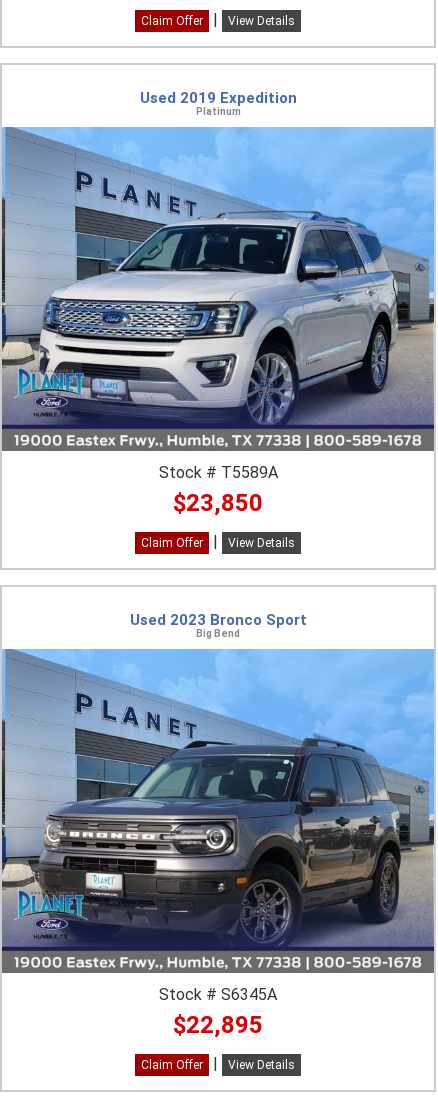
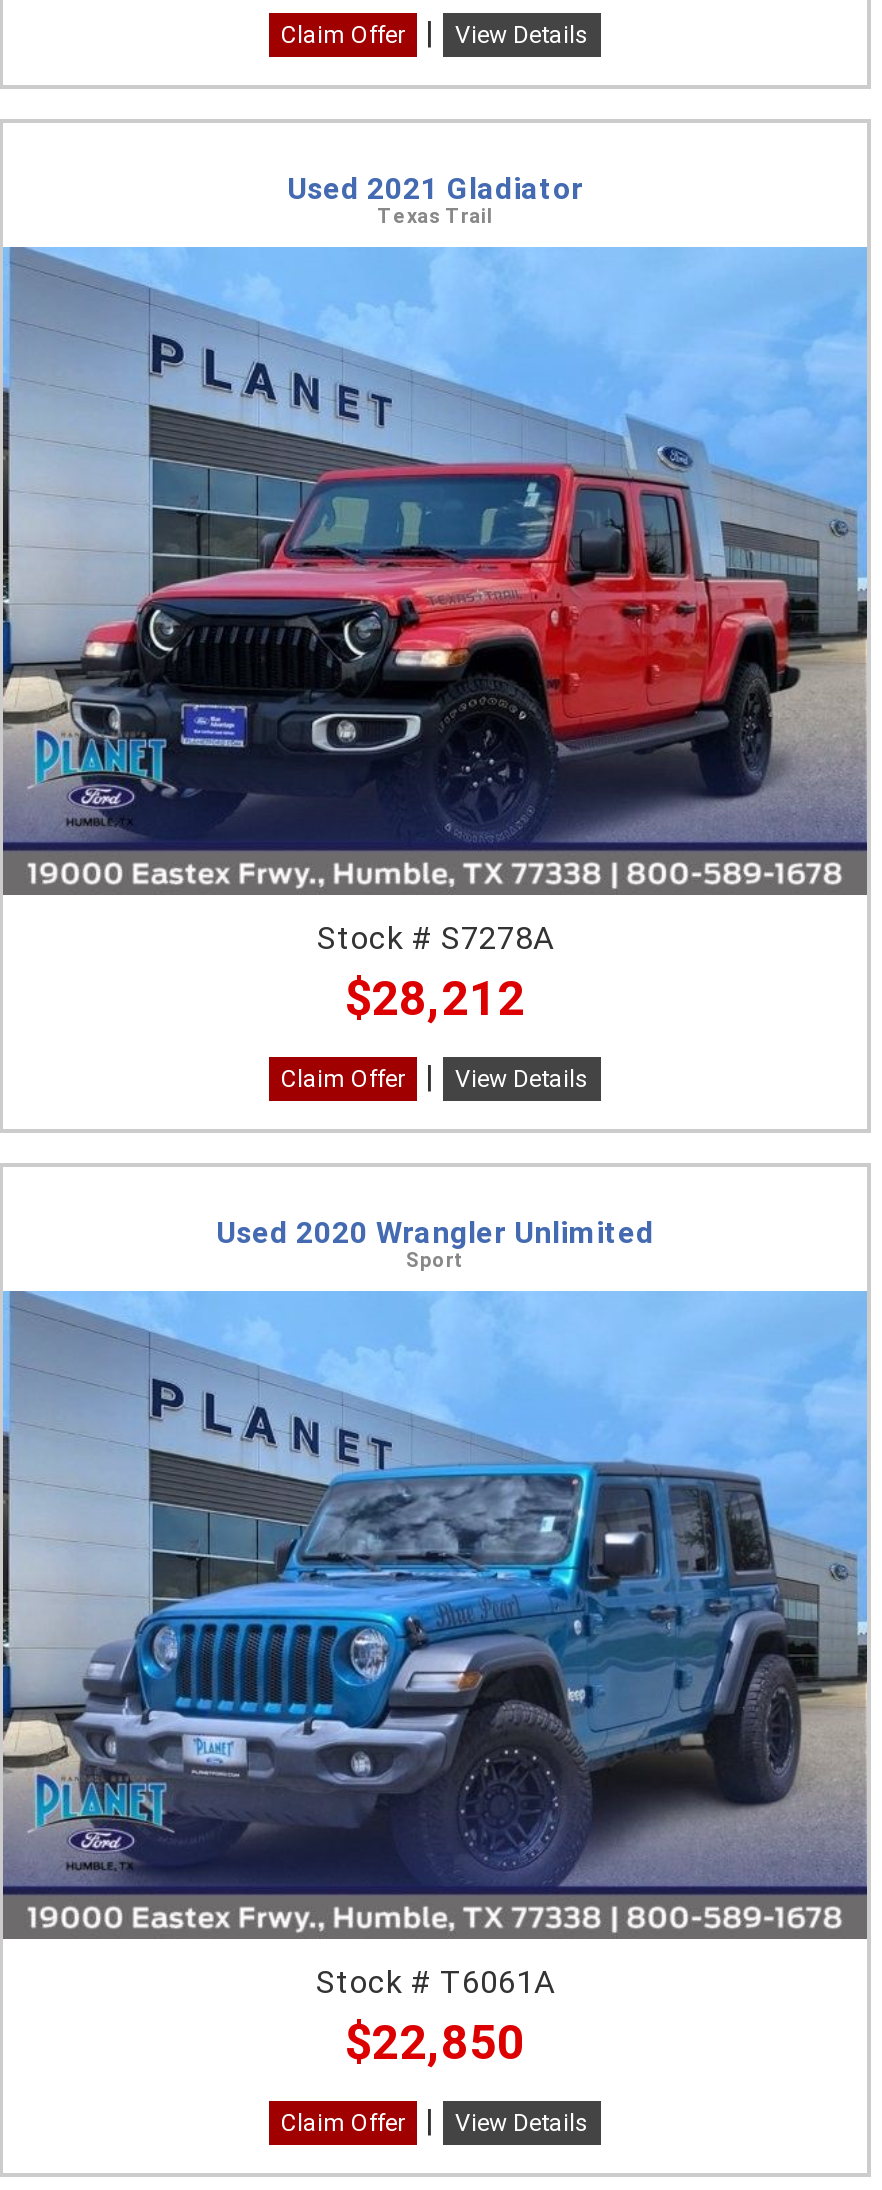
- Used 2019 Expedition
- Platinum
+ Used 2021 Gladiator
+ Texas Trail

- [image]
- Stock # T5589A
- $23,850
+ [image]
+ Stock # S7278A
+ $28,212

- Used 2023 Bronco Sport
- Big Bend
+ Used 2020 Wrangler Unlimited
+ Sport

- [image]
- Stock # S6345A
- $22,895
+ [image]
+ Stock # T6061A
+ $22,850
